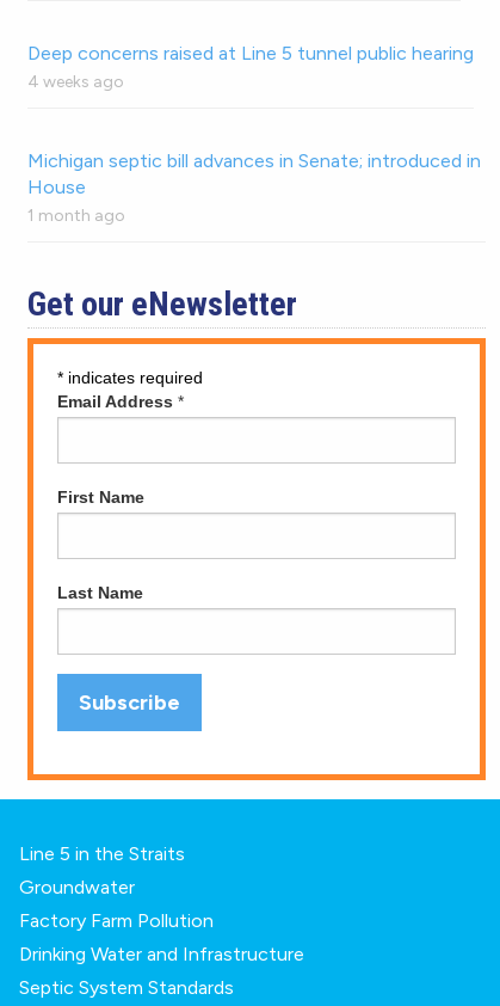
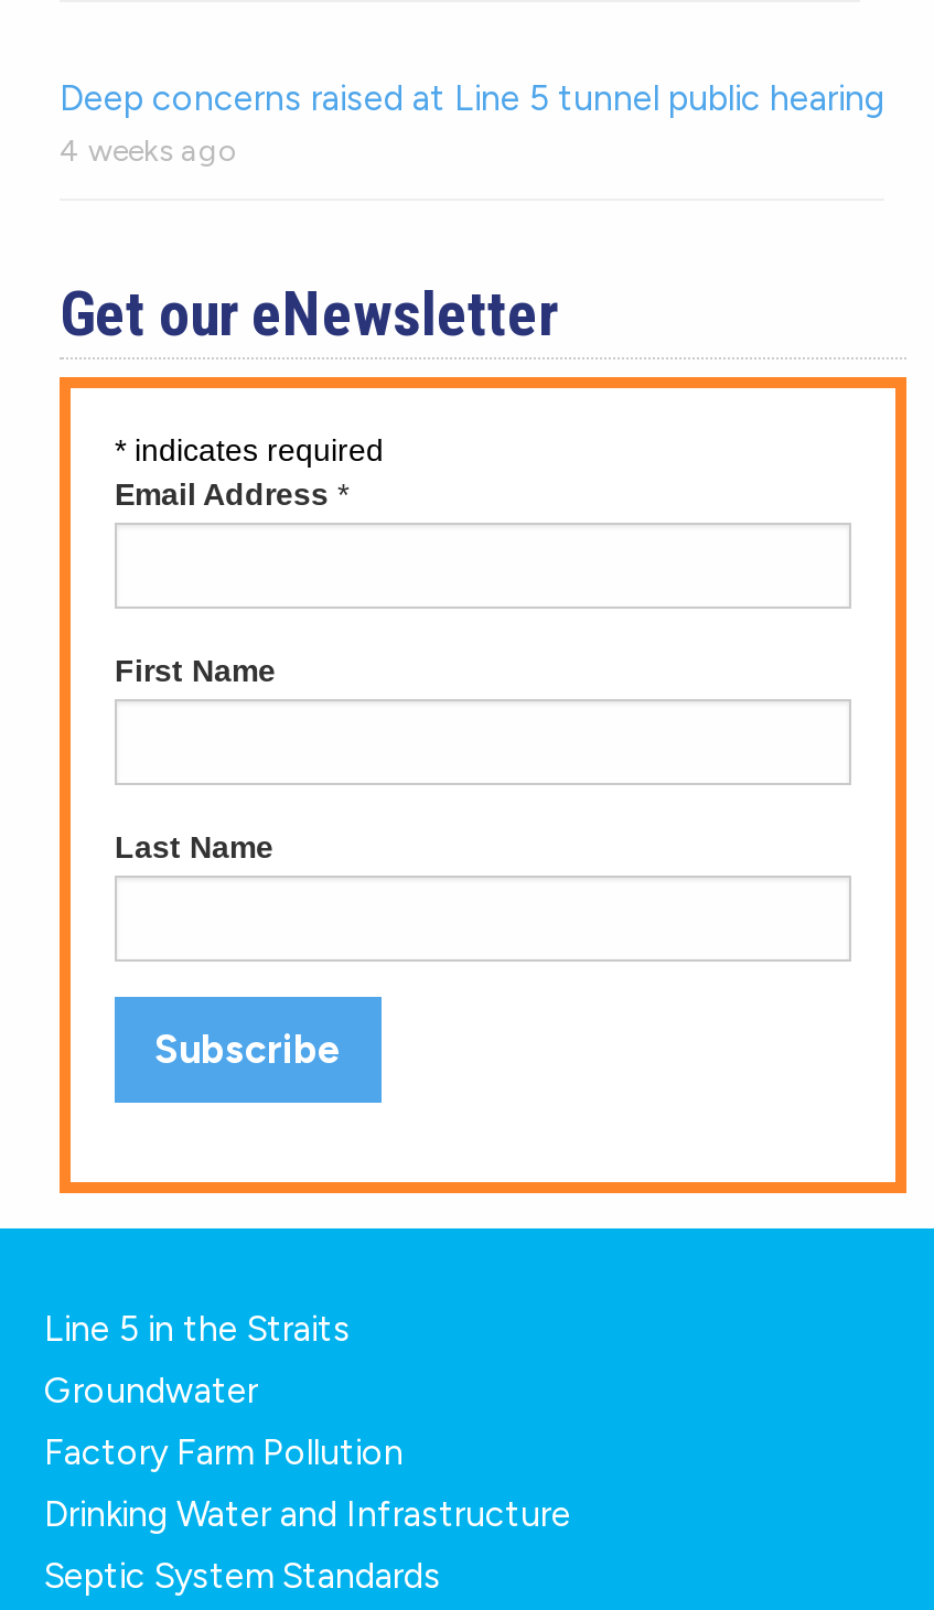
- Michigan septic bill advances in Senate; introduced in
- House
- 1 month ago
